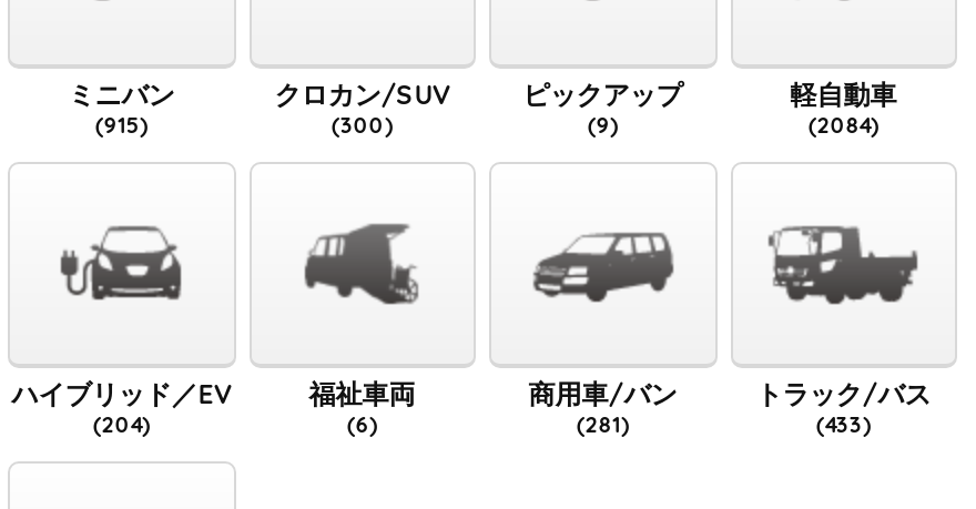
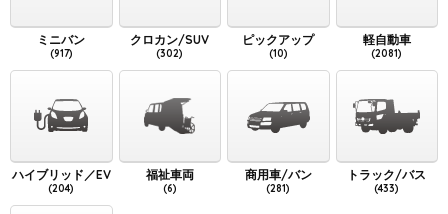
- (915)
+ (917)

- (300)
+ (302)

- (9)
+ (10)

- (2084)
+ (2081)
